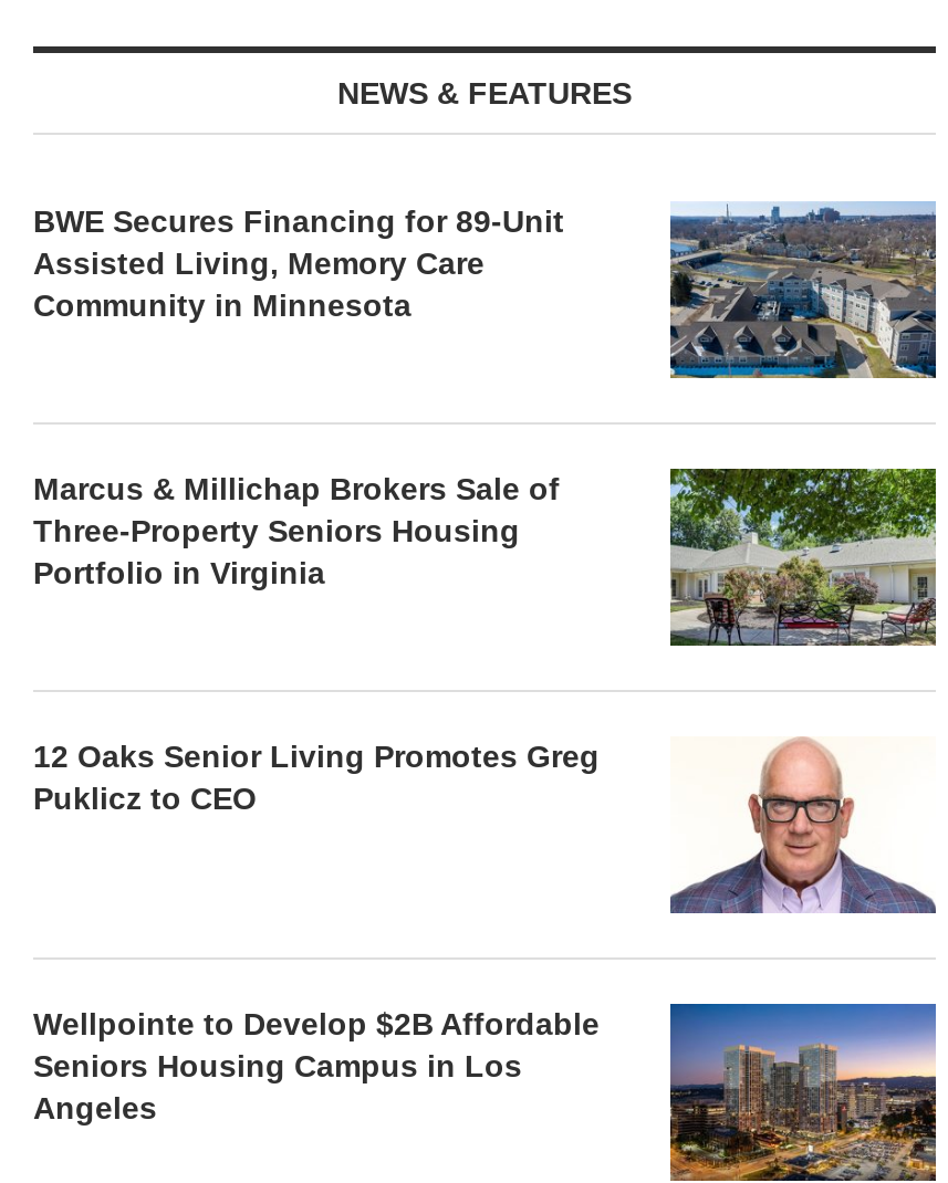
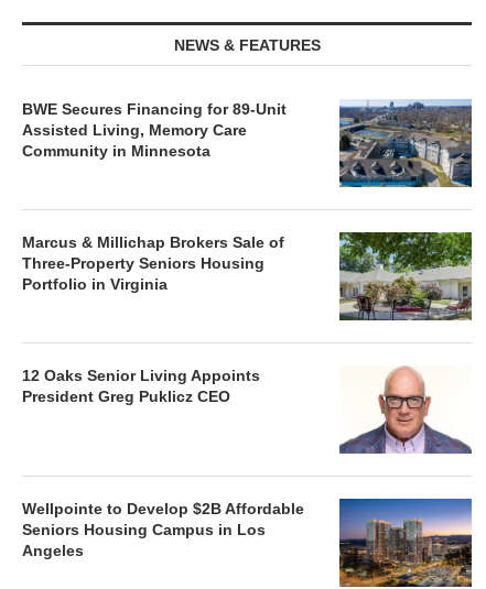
- 12 Oaks Senior Living Promotes Greg
- Puklicz to CEO
+ 12 Oaks Senior Living Appoints
+ President Greg Puklicz CEO
